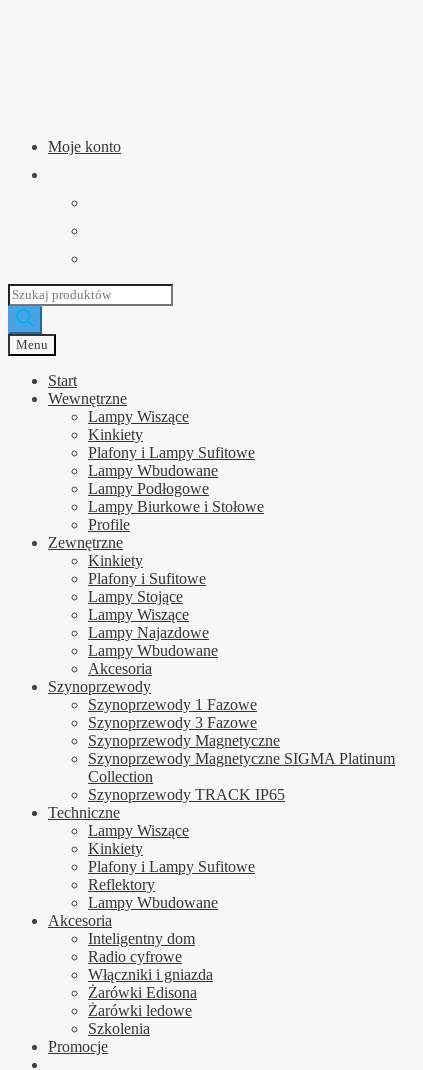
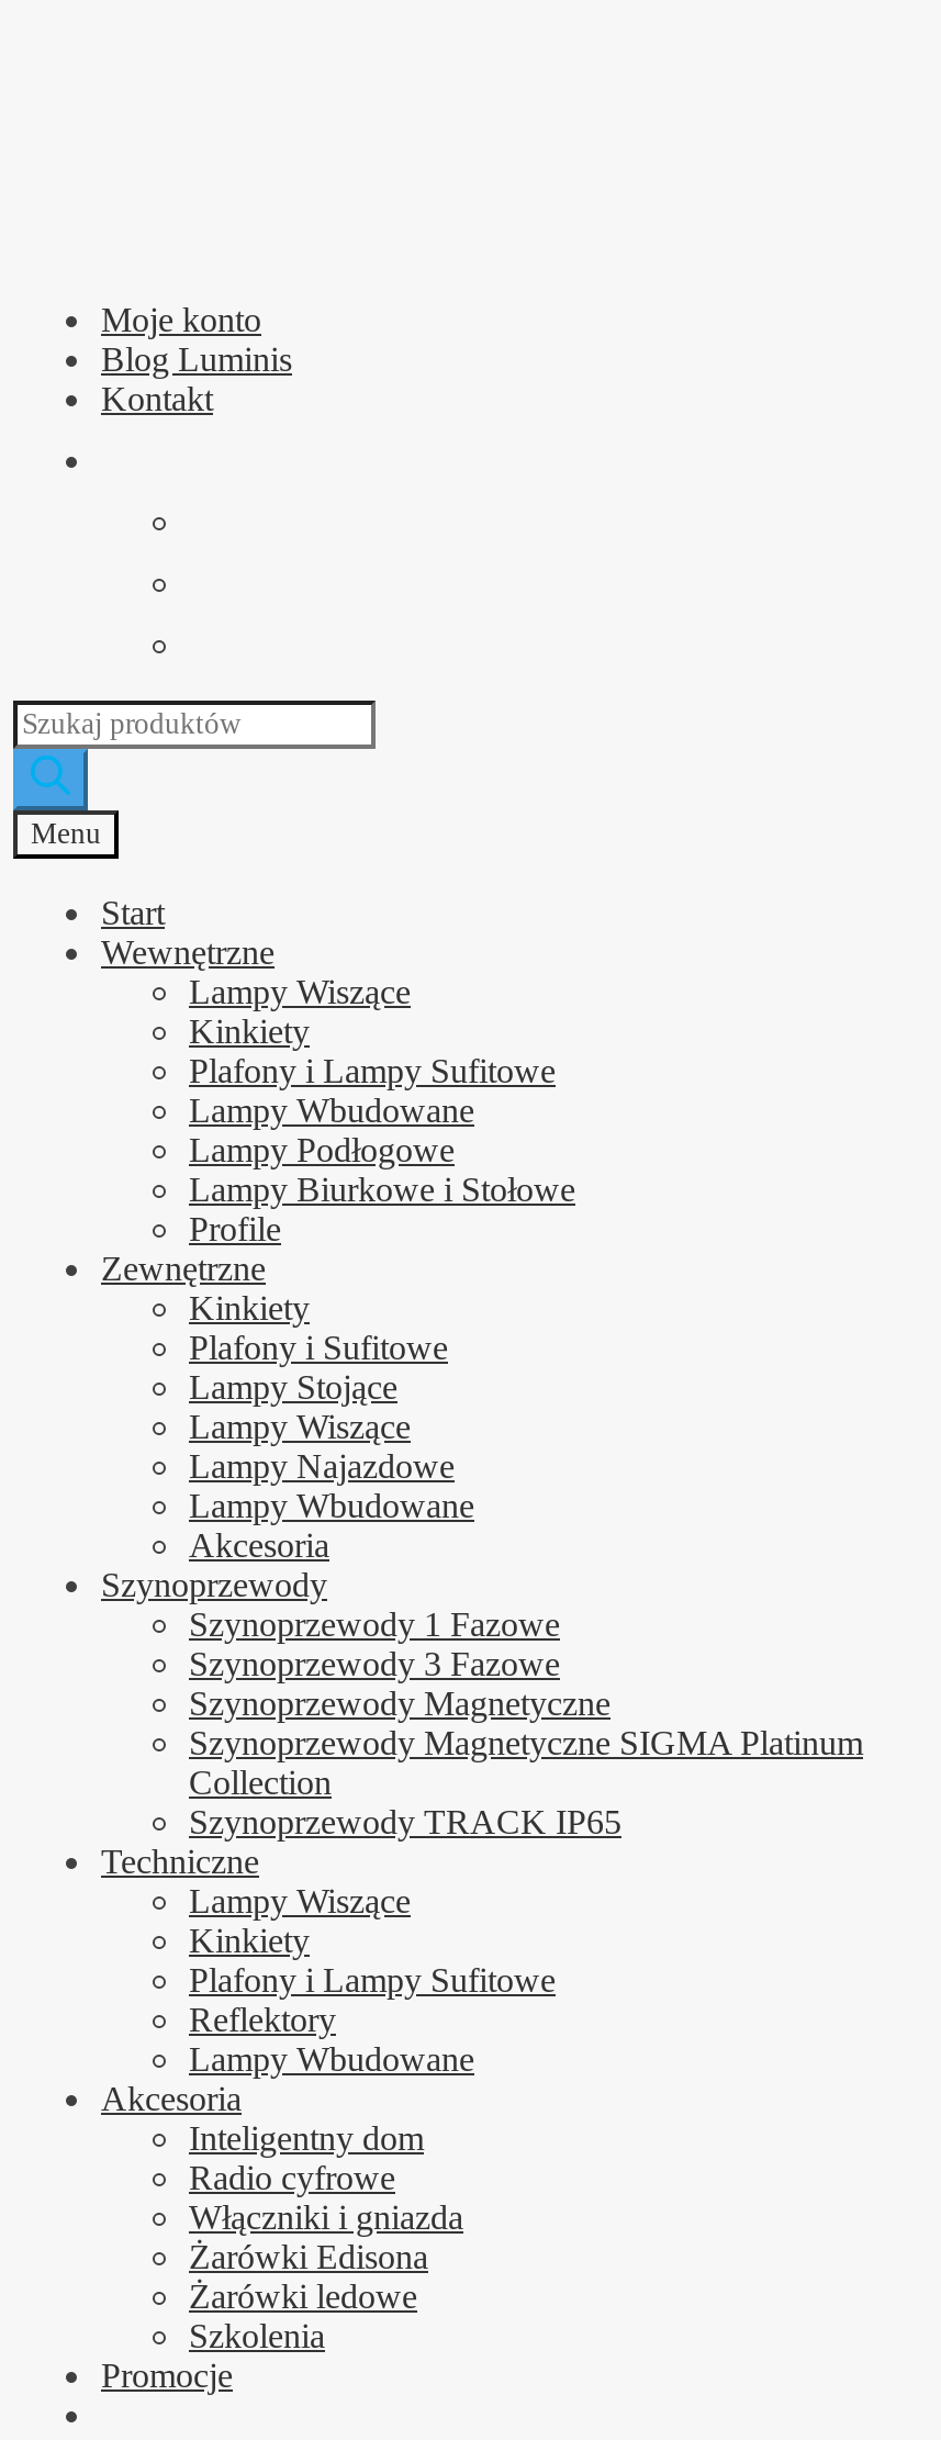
+ Blog Luminis
+ Kontakt
